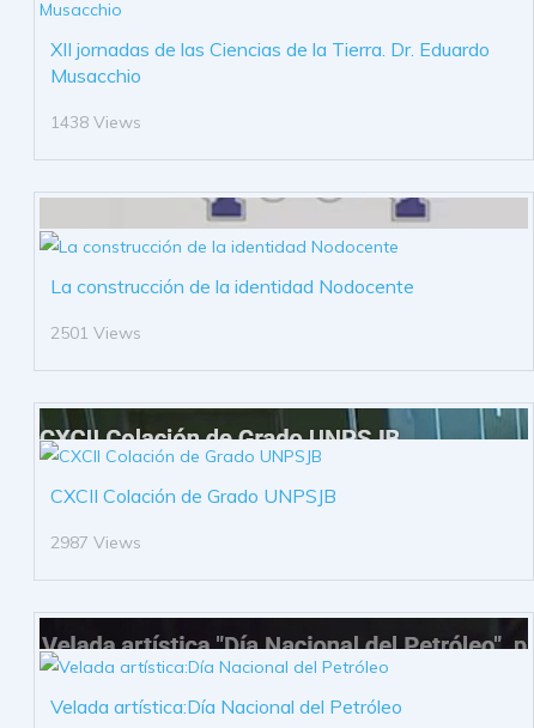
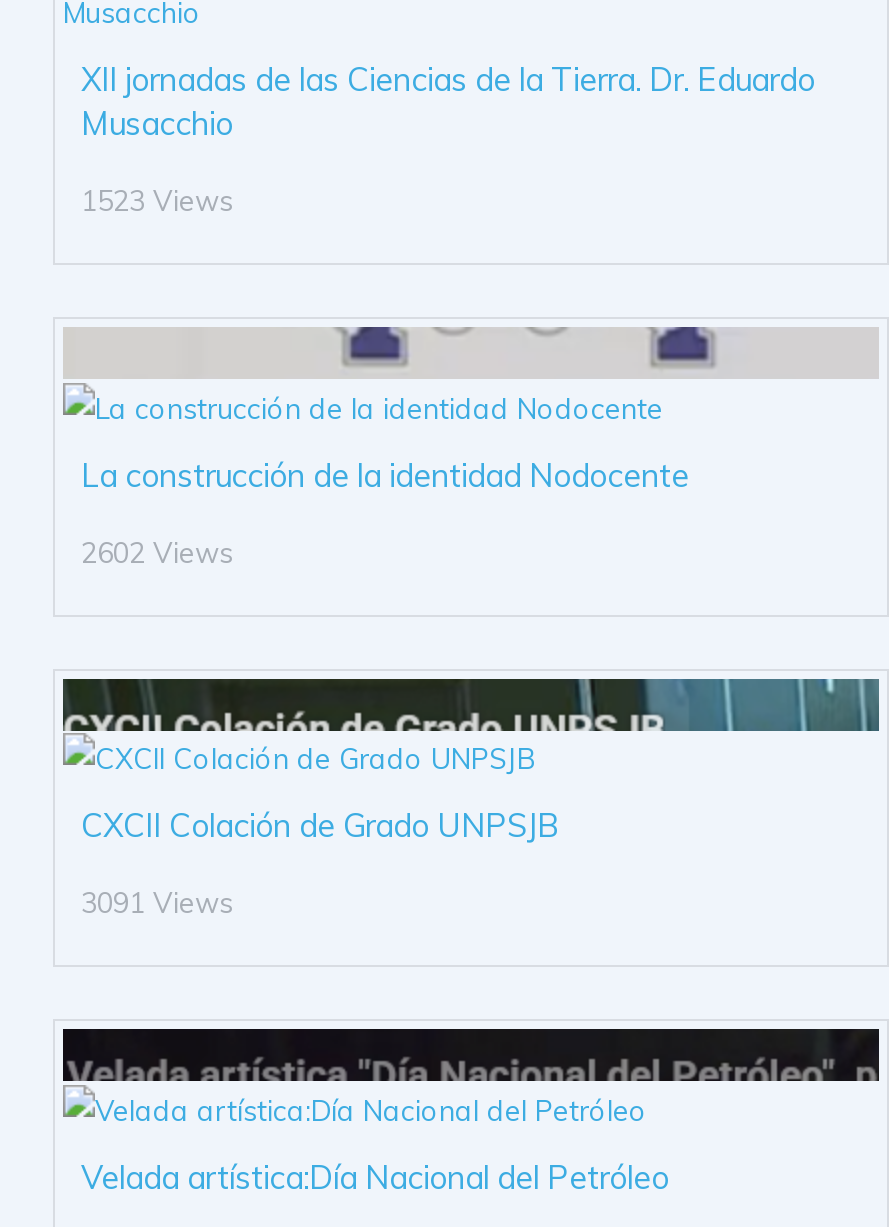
- 1438 Views
+ 1523 Views

- 2501 Views
+ 2602 Views

- 2987 Views
+ 3091 Views
